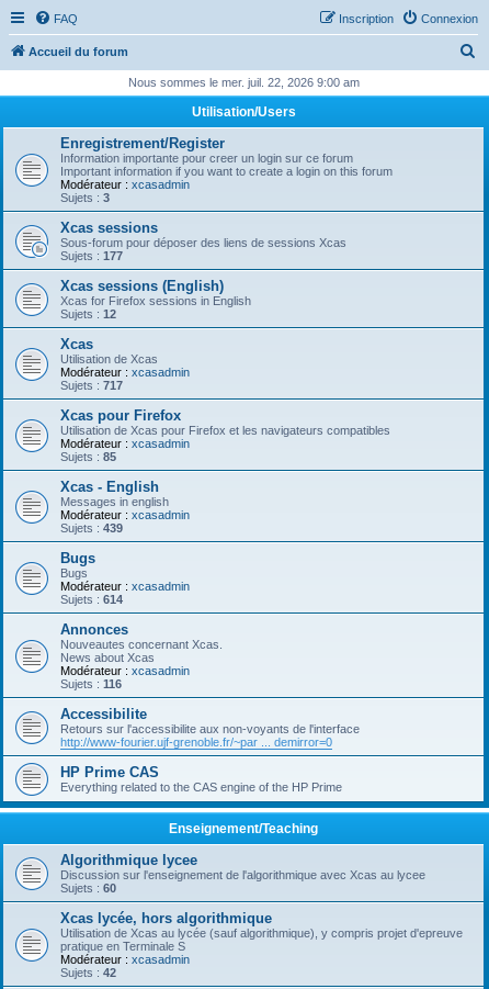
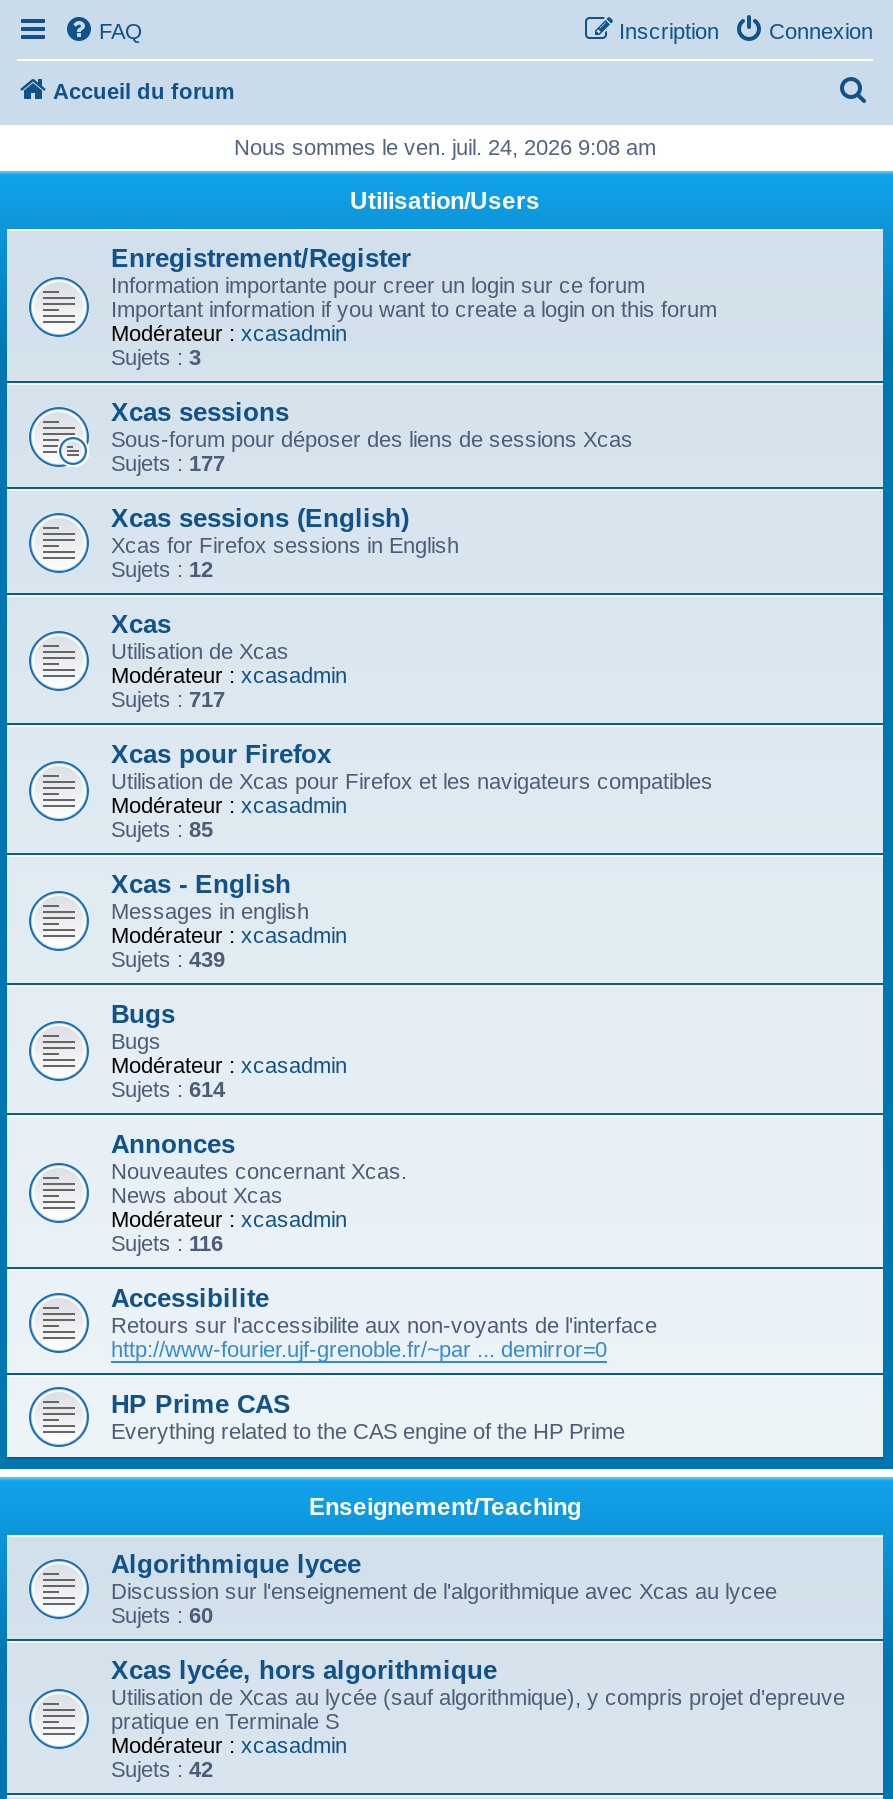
- Nous sommes le mer. juil. 22, 2026 9:00 am
+ Nous sommes le ven. juil. 24, 2026 9:08 am
